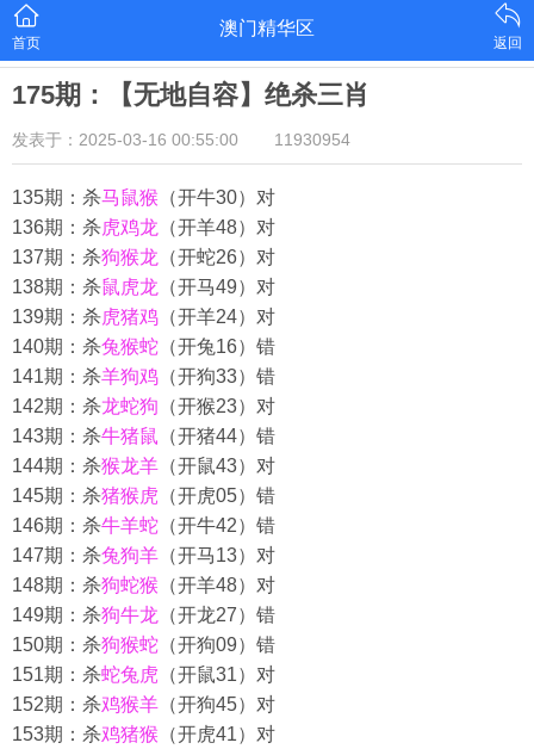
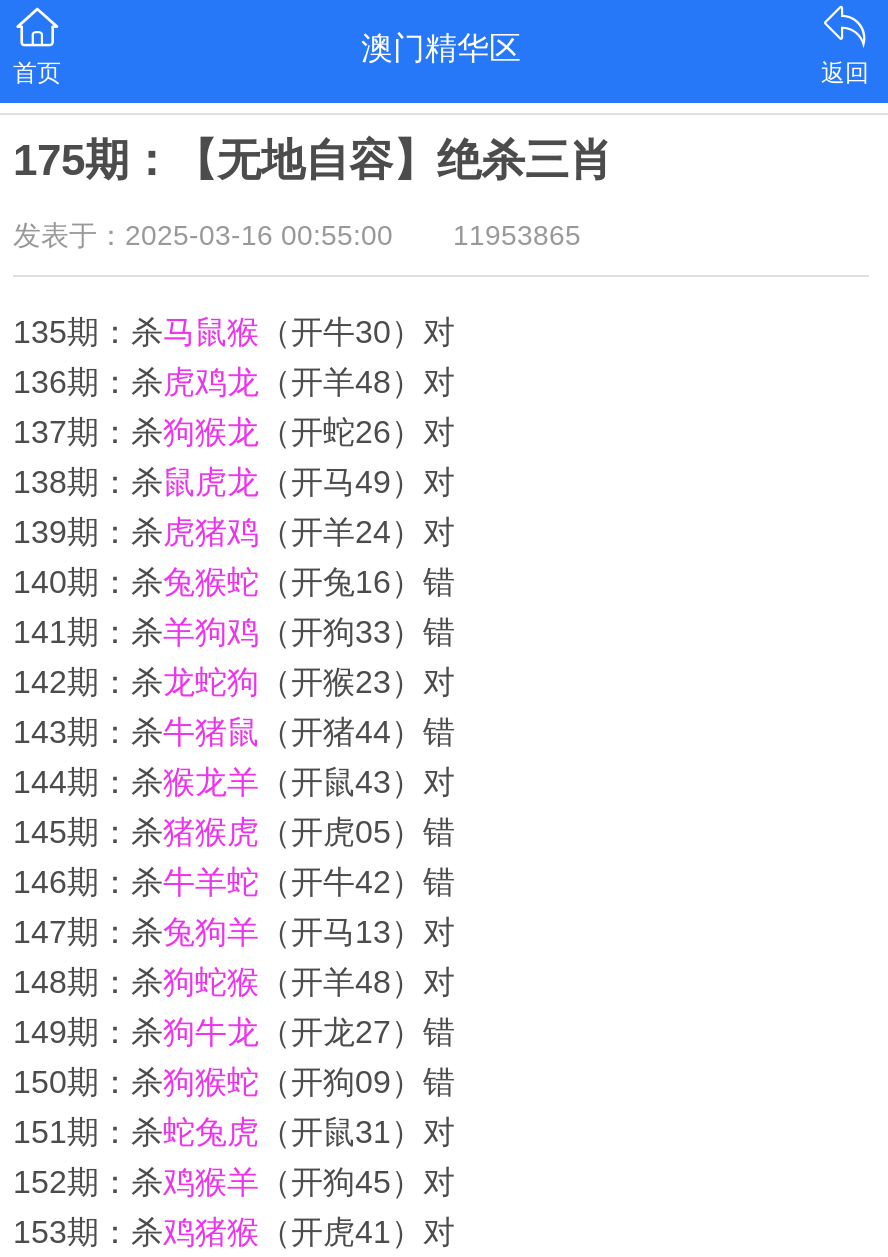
- 发表于：2025-03-16 00:55:00 11930954
+ 发表于：2025-03-16 00:55:00 11953865
